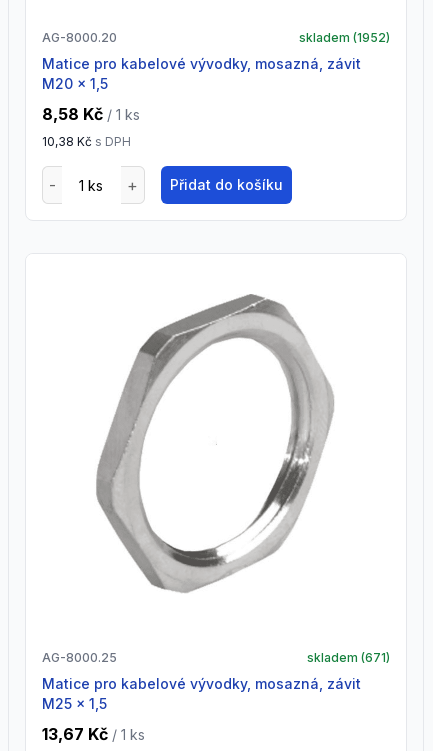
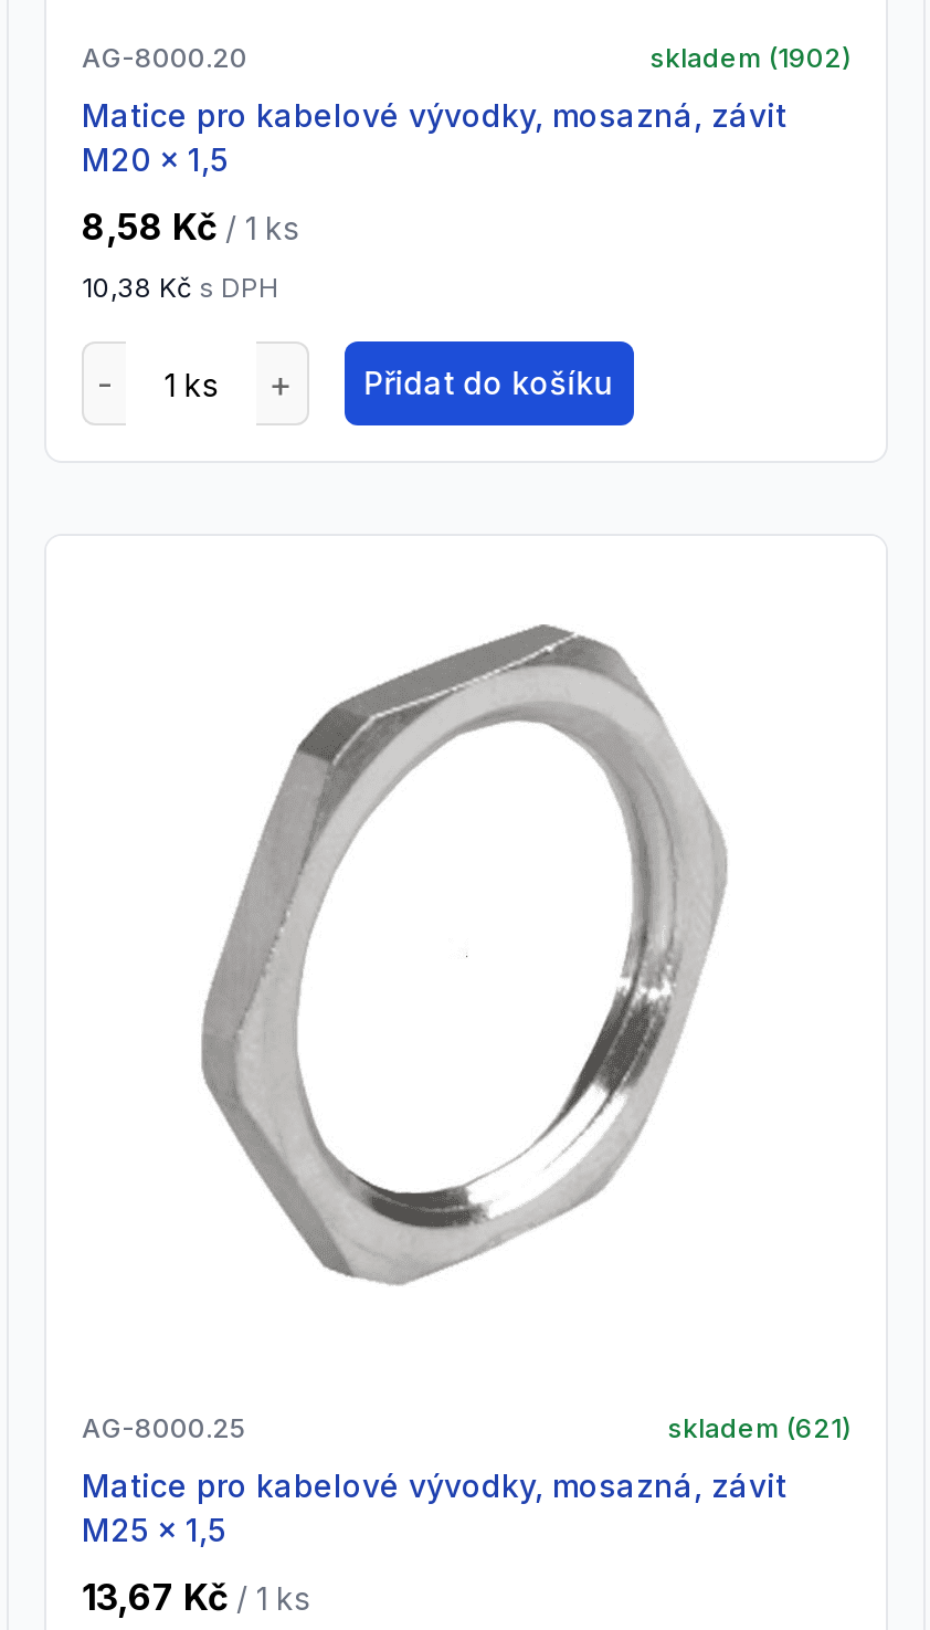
- skladem (1952)
+ skladem (1902)

- skladem (671)
+ skladem (621)
